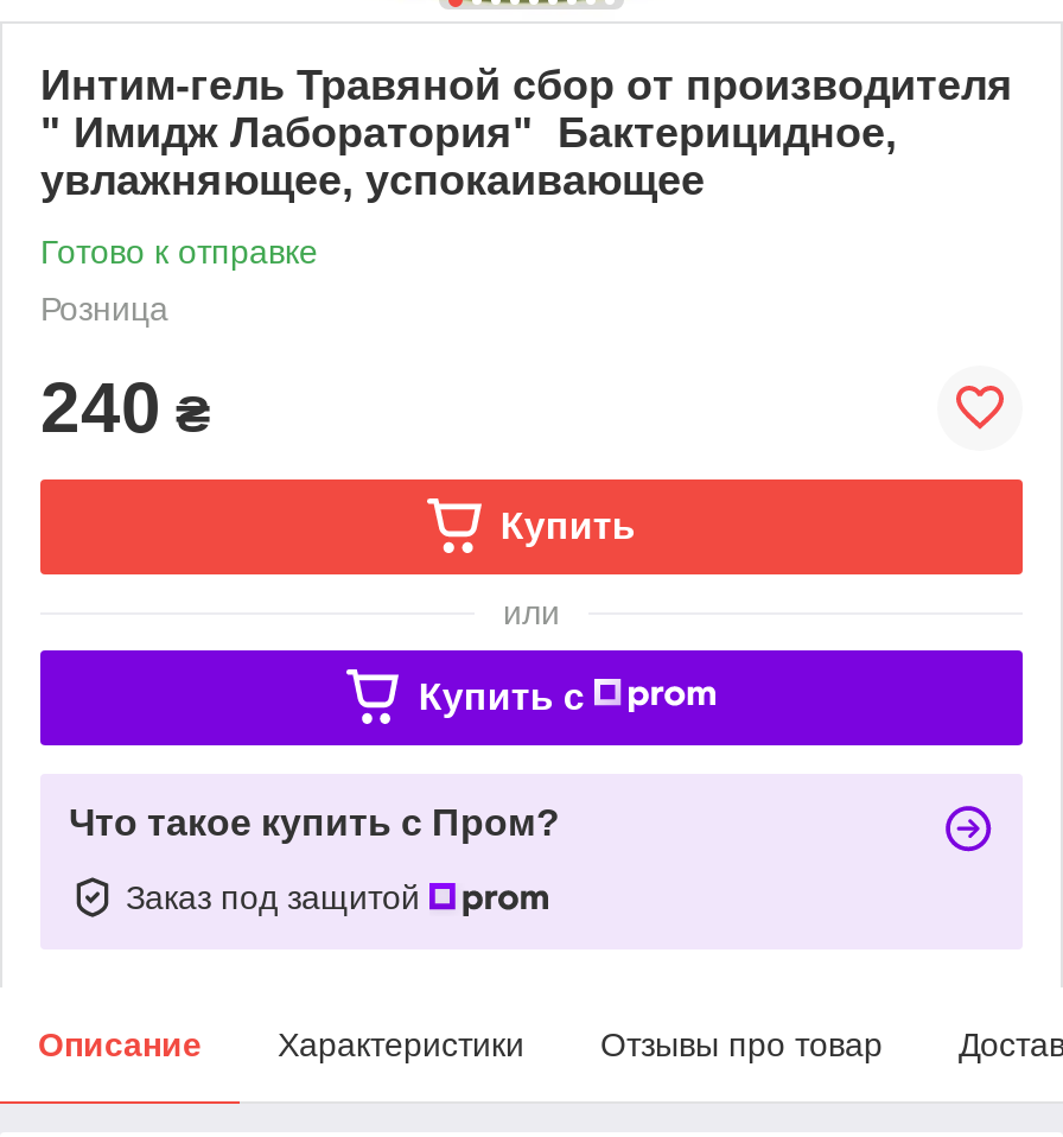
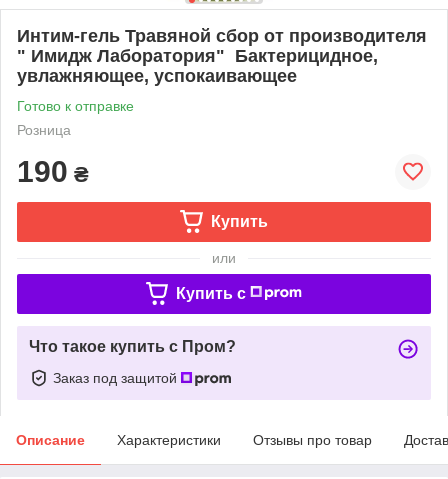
- 240 ₴
+ 190 ₴
